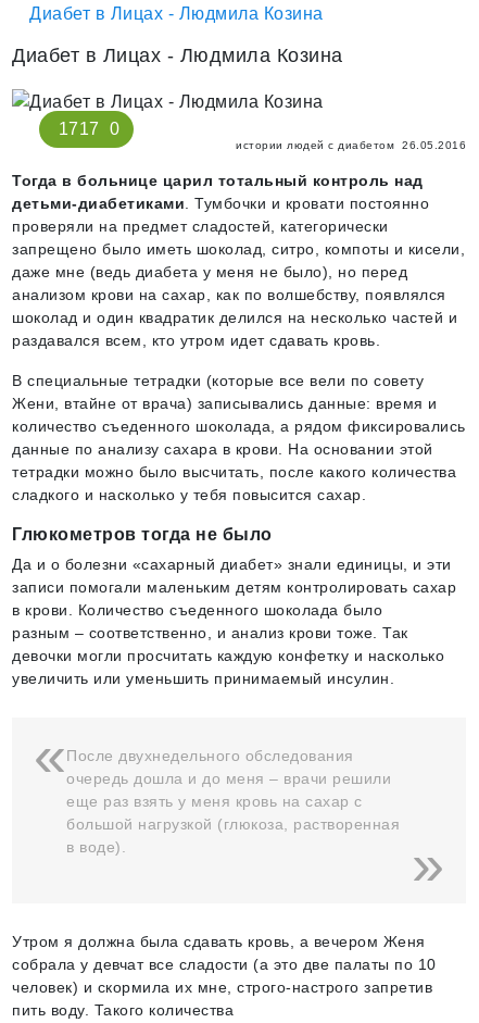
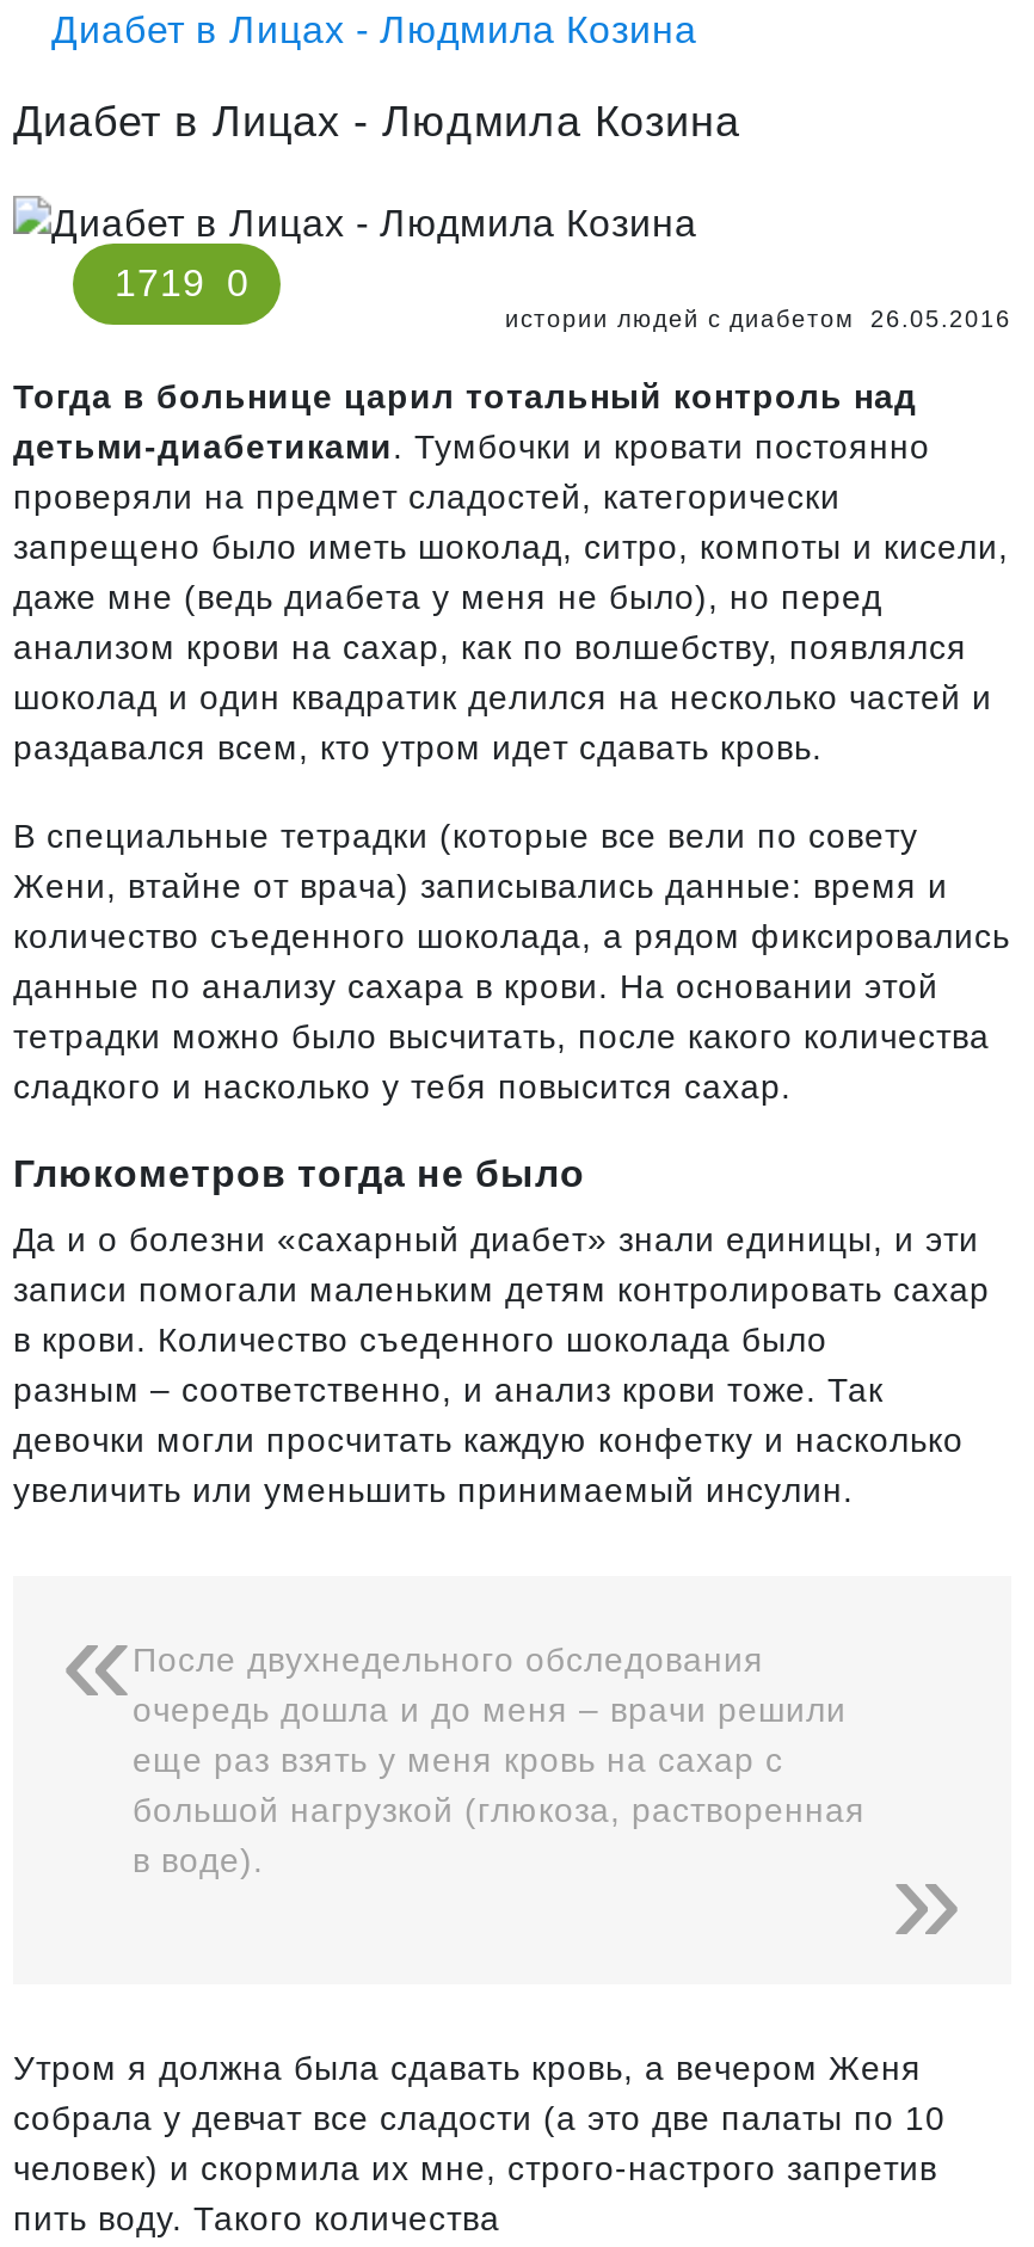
- 1717 0
+ 1719 0
